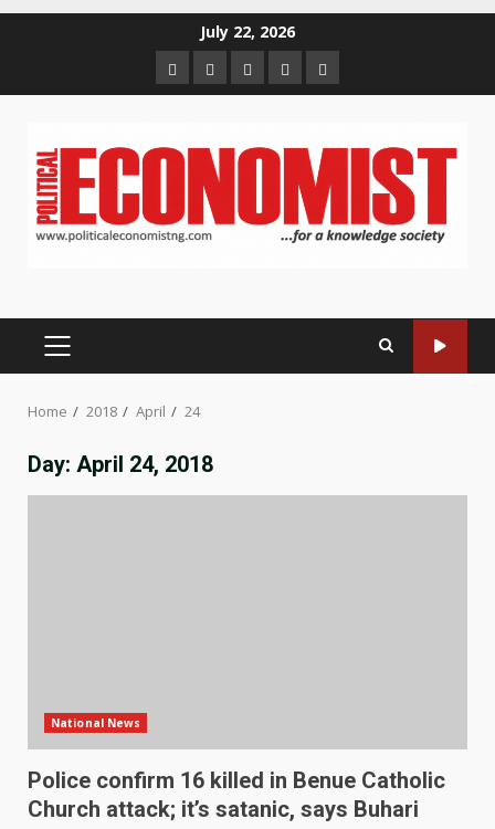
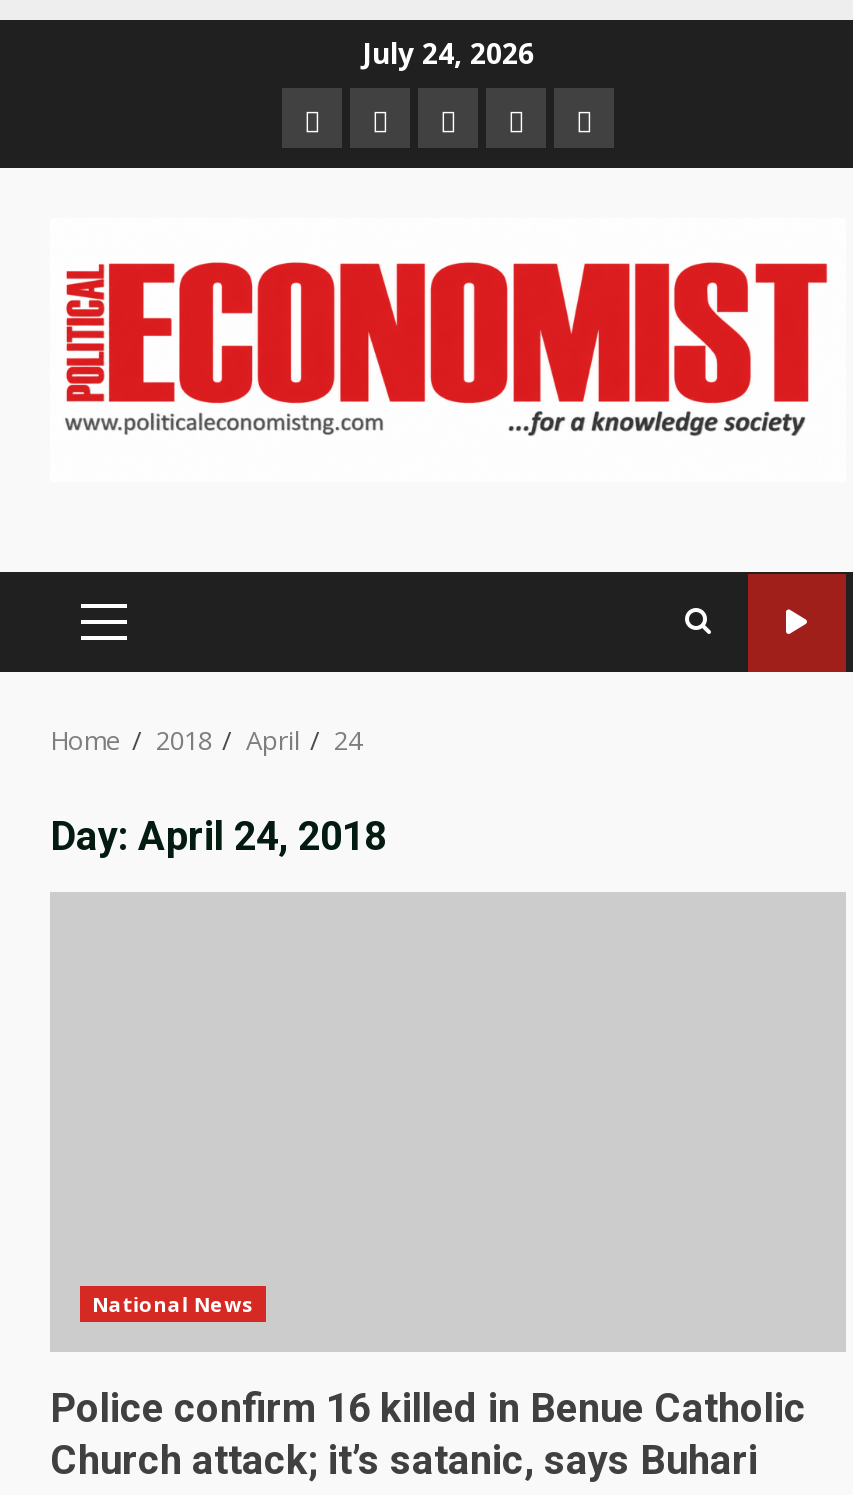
- July 22, 2026
+ July 24, 2026
